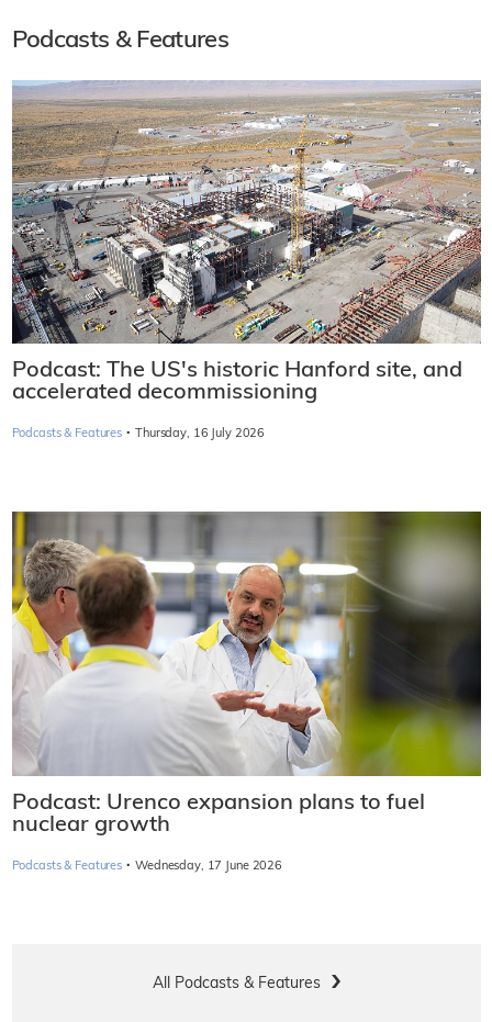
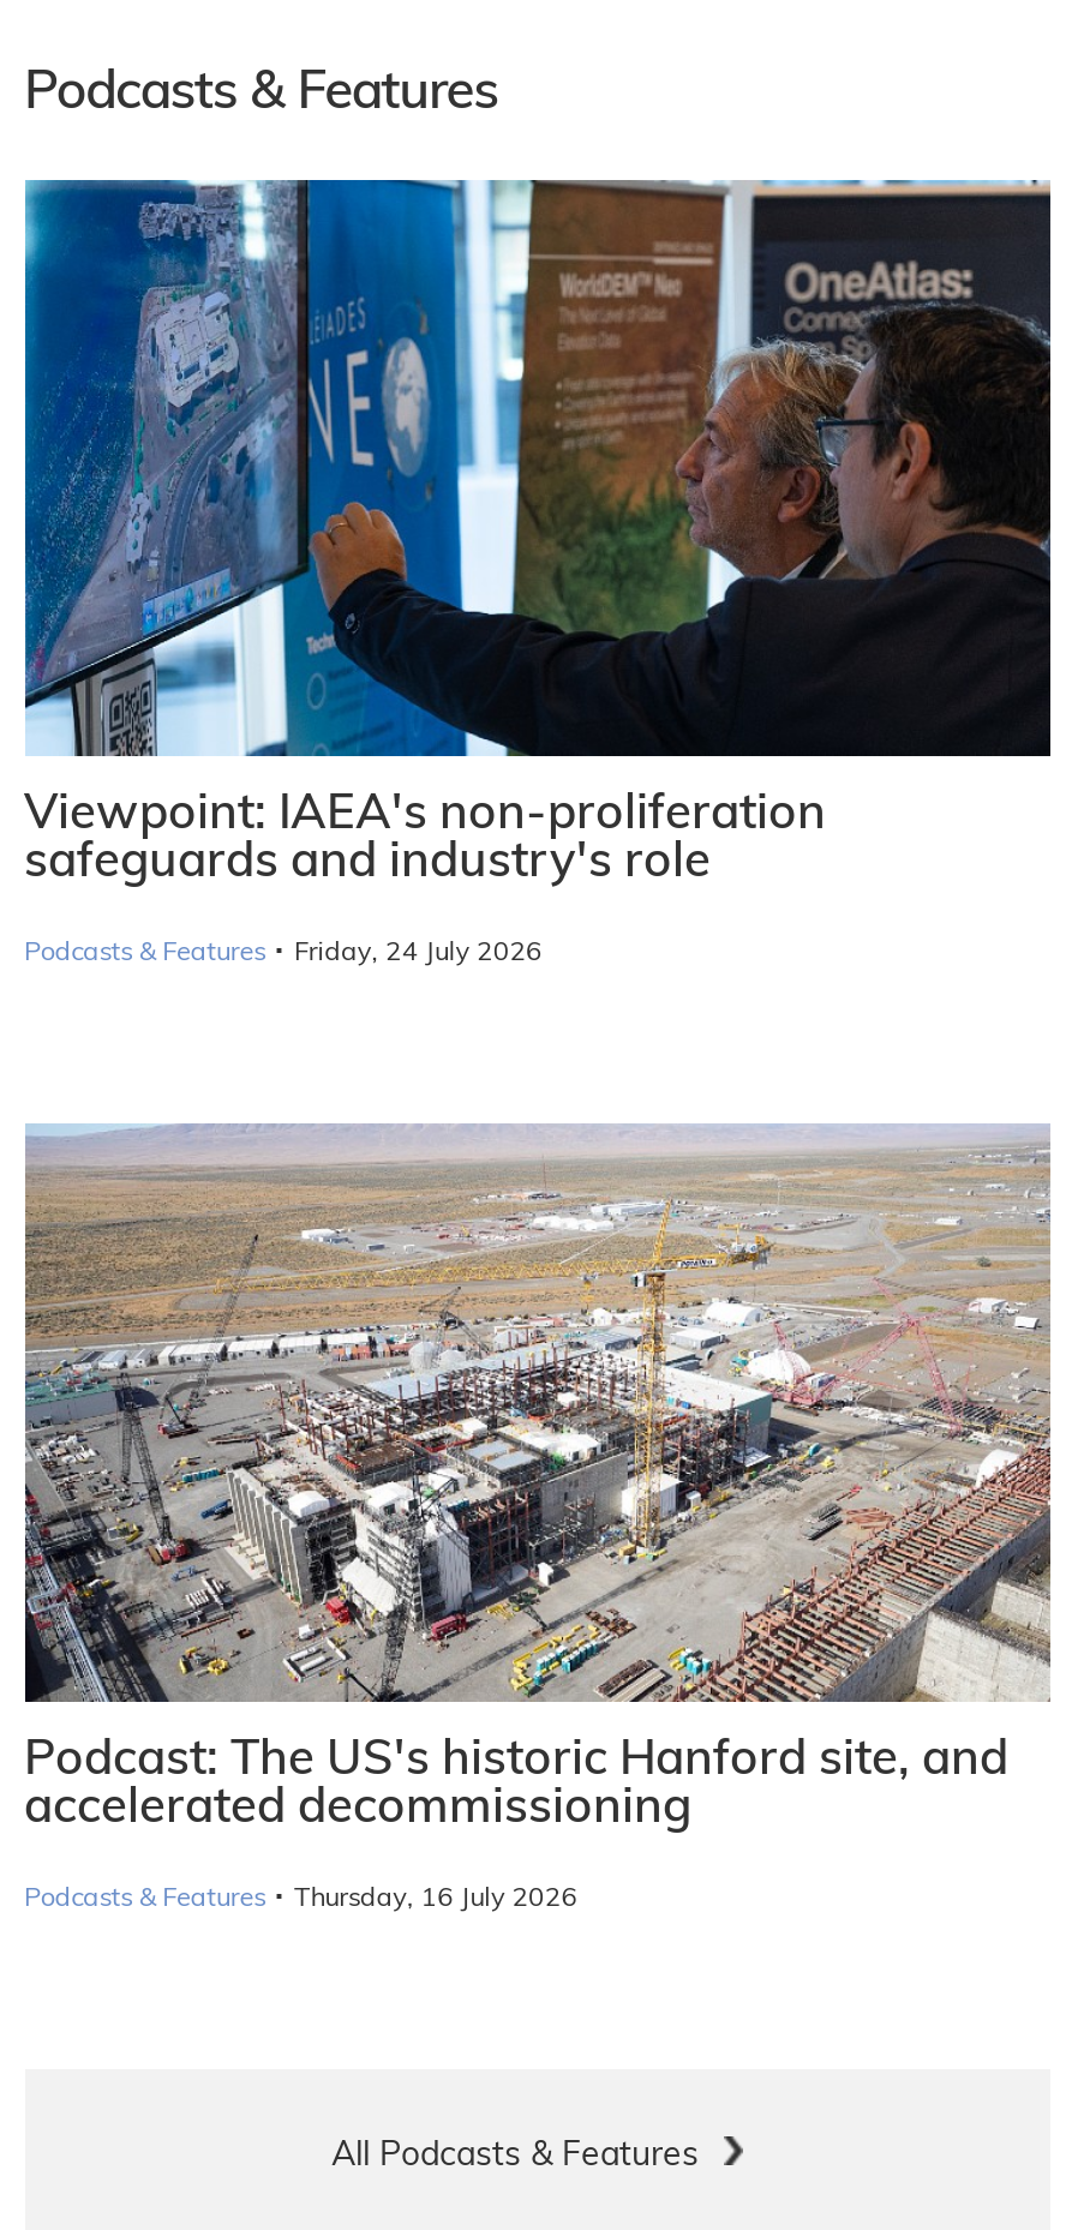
+ [image]
+ Viewpoint: IAEA's non-proliferation
+ safeguards and industry's role
+ Podcasts & Features · Friday, 24 July 2026

moved down: [image] | Podcast: The US's historic Hanford site, and | accelerated decommissioning | Podcasts & Features · Thursday, 16 July 2026

- [image]
- Podcast: Urenco expansion plans to fuel
- nuclear growth
- Podcasts & Features · Wednesday, 17 June 2026
